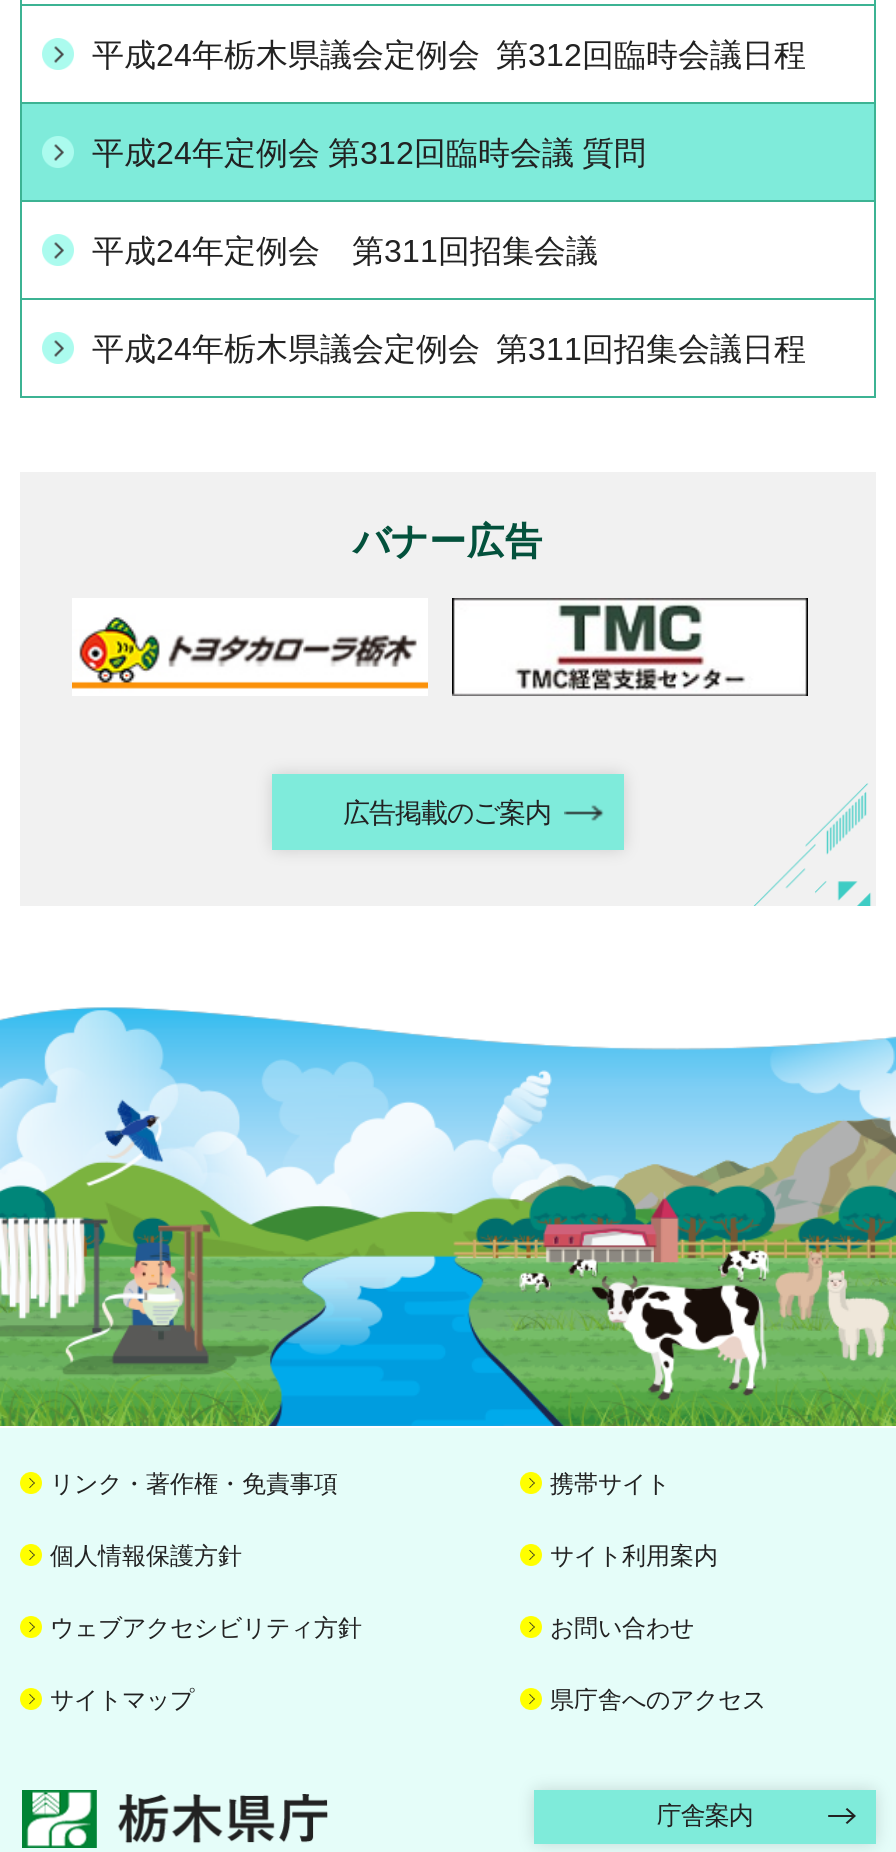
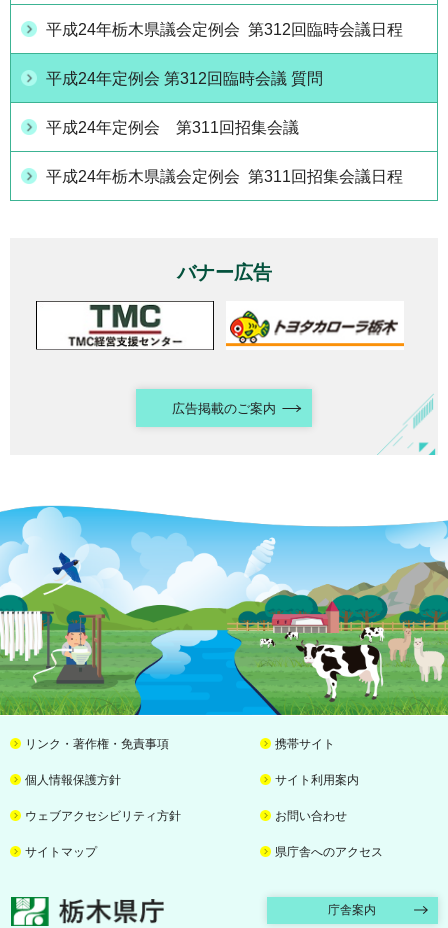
- [image]
+ [image]

- [image]
+ [image]
